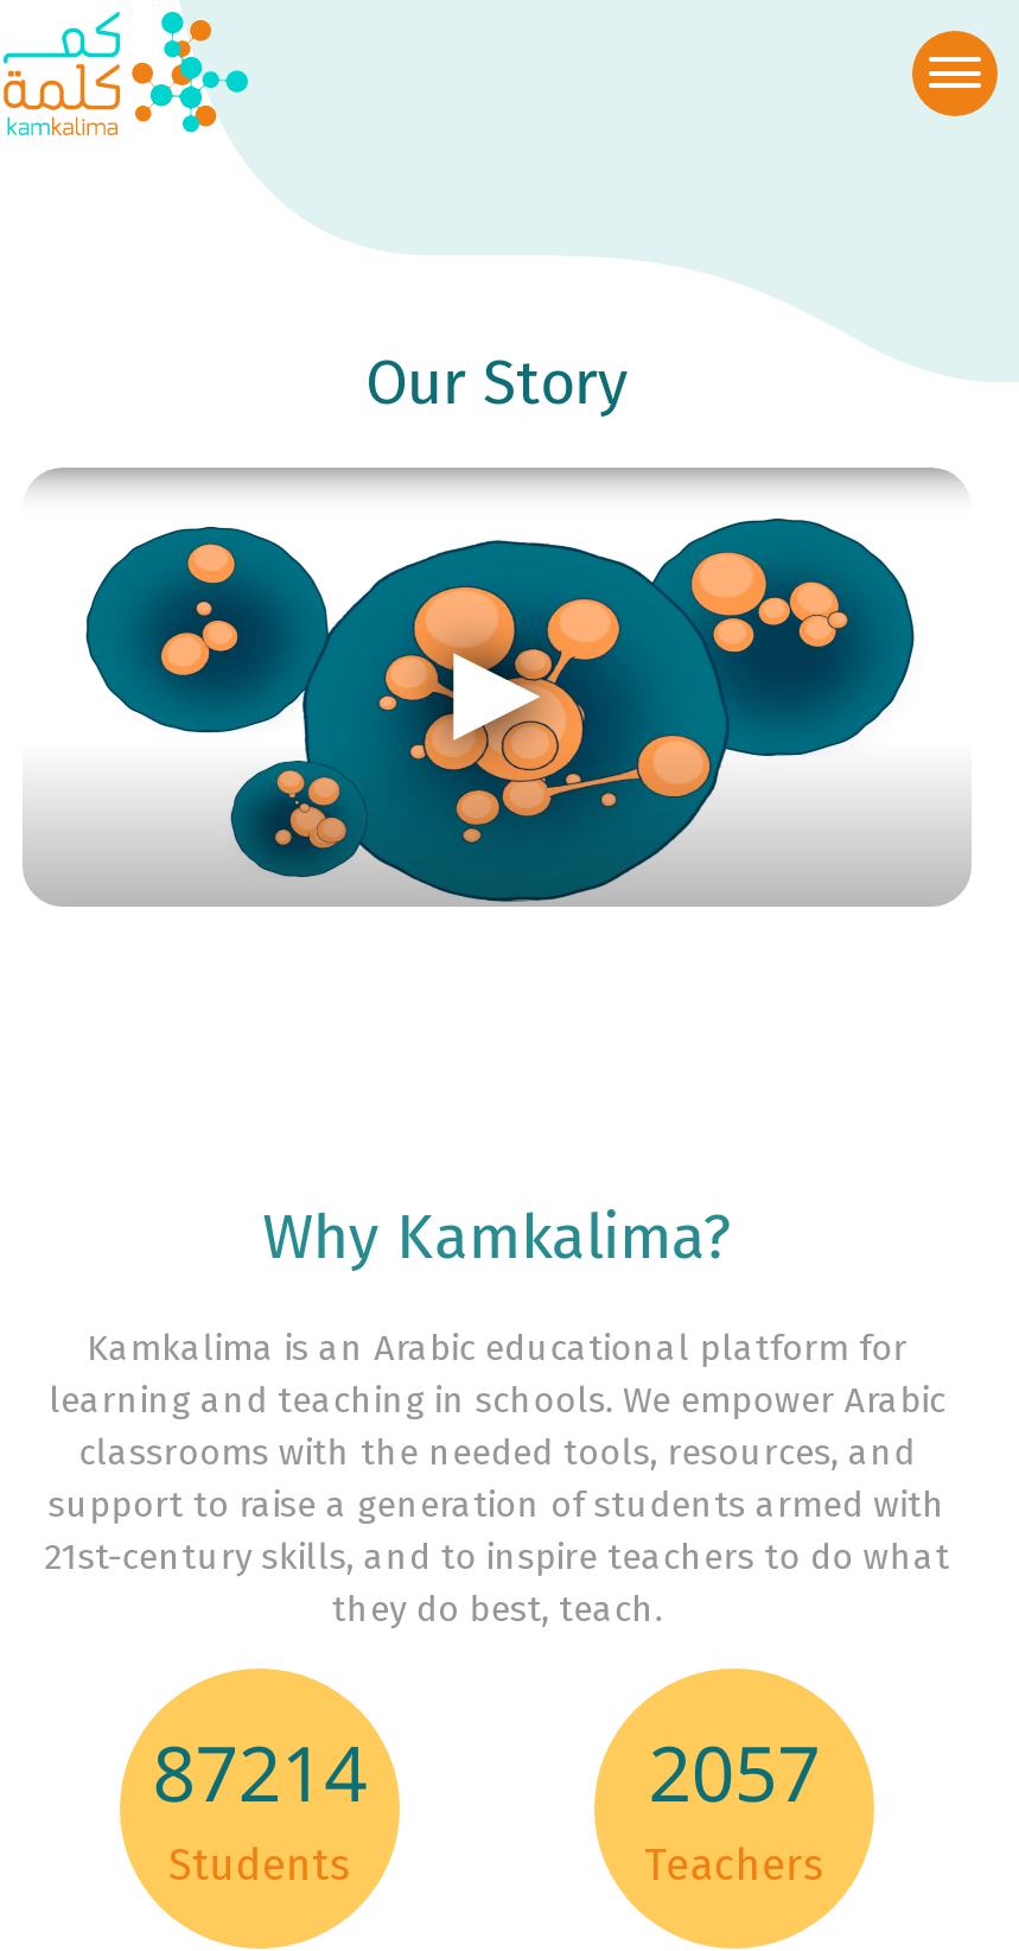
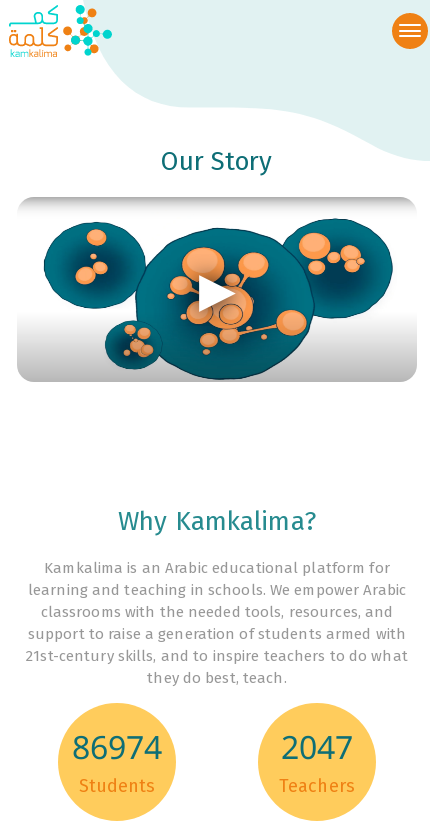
- 87214
+ 86974

- 2057
+ 2047
